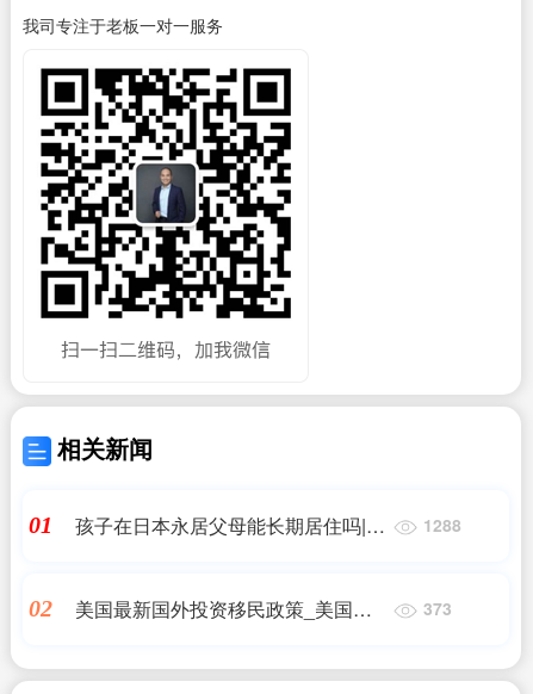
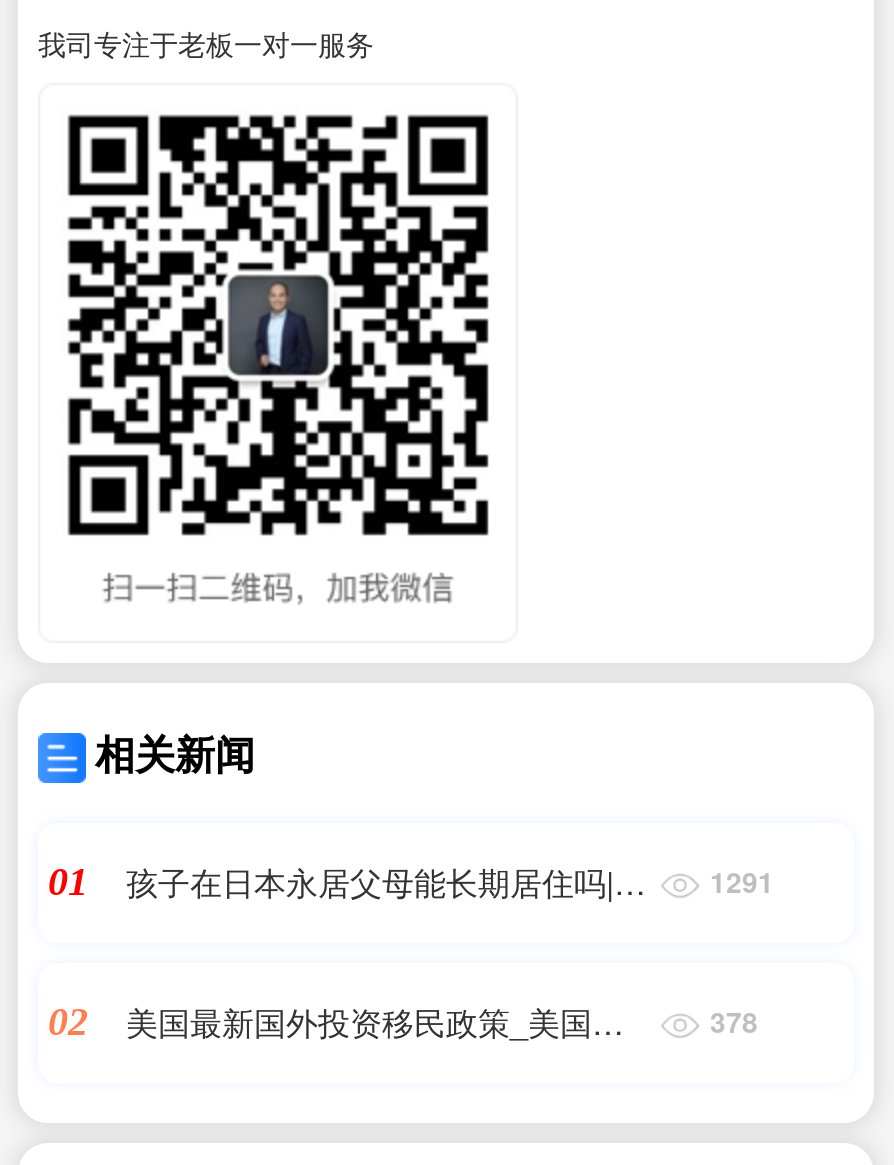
- 1288
+ 1291

- 373
+ 378
